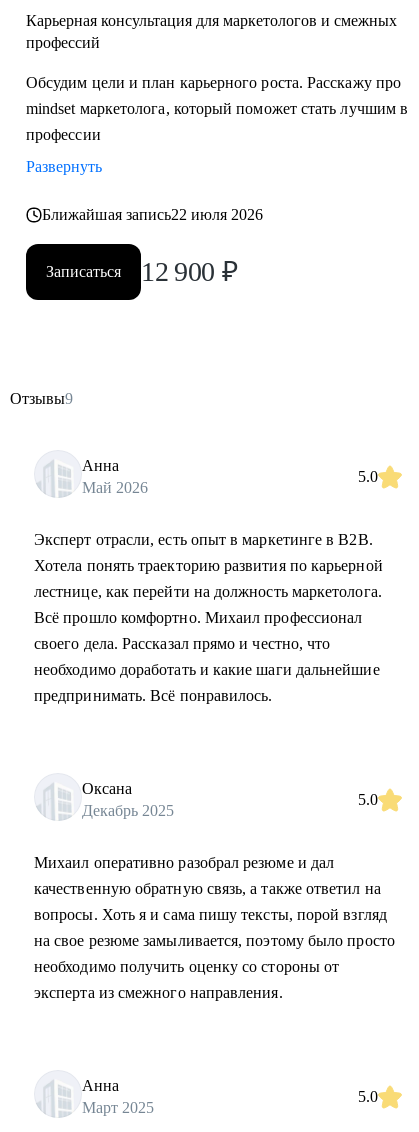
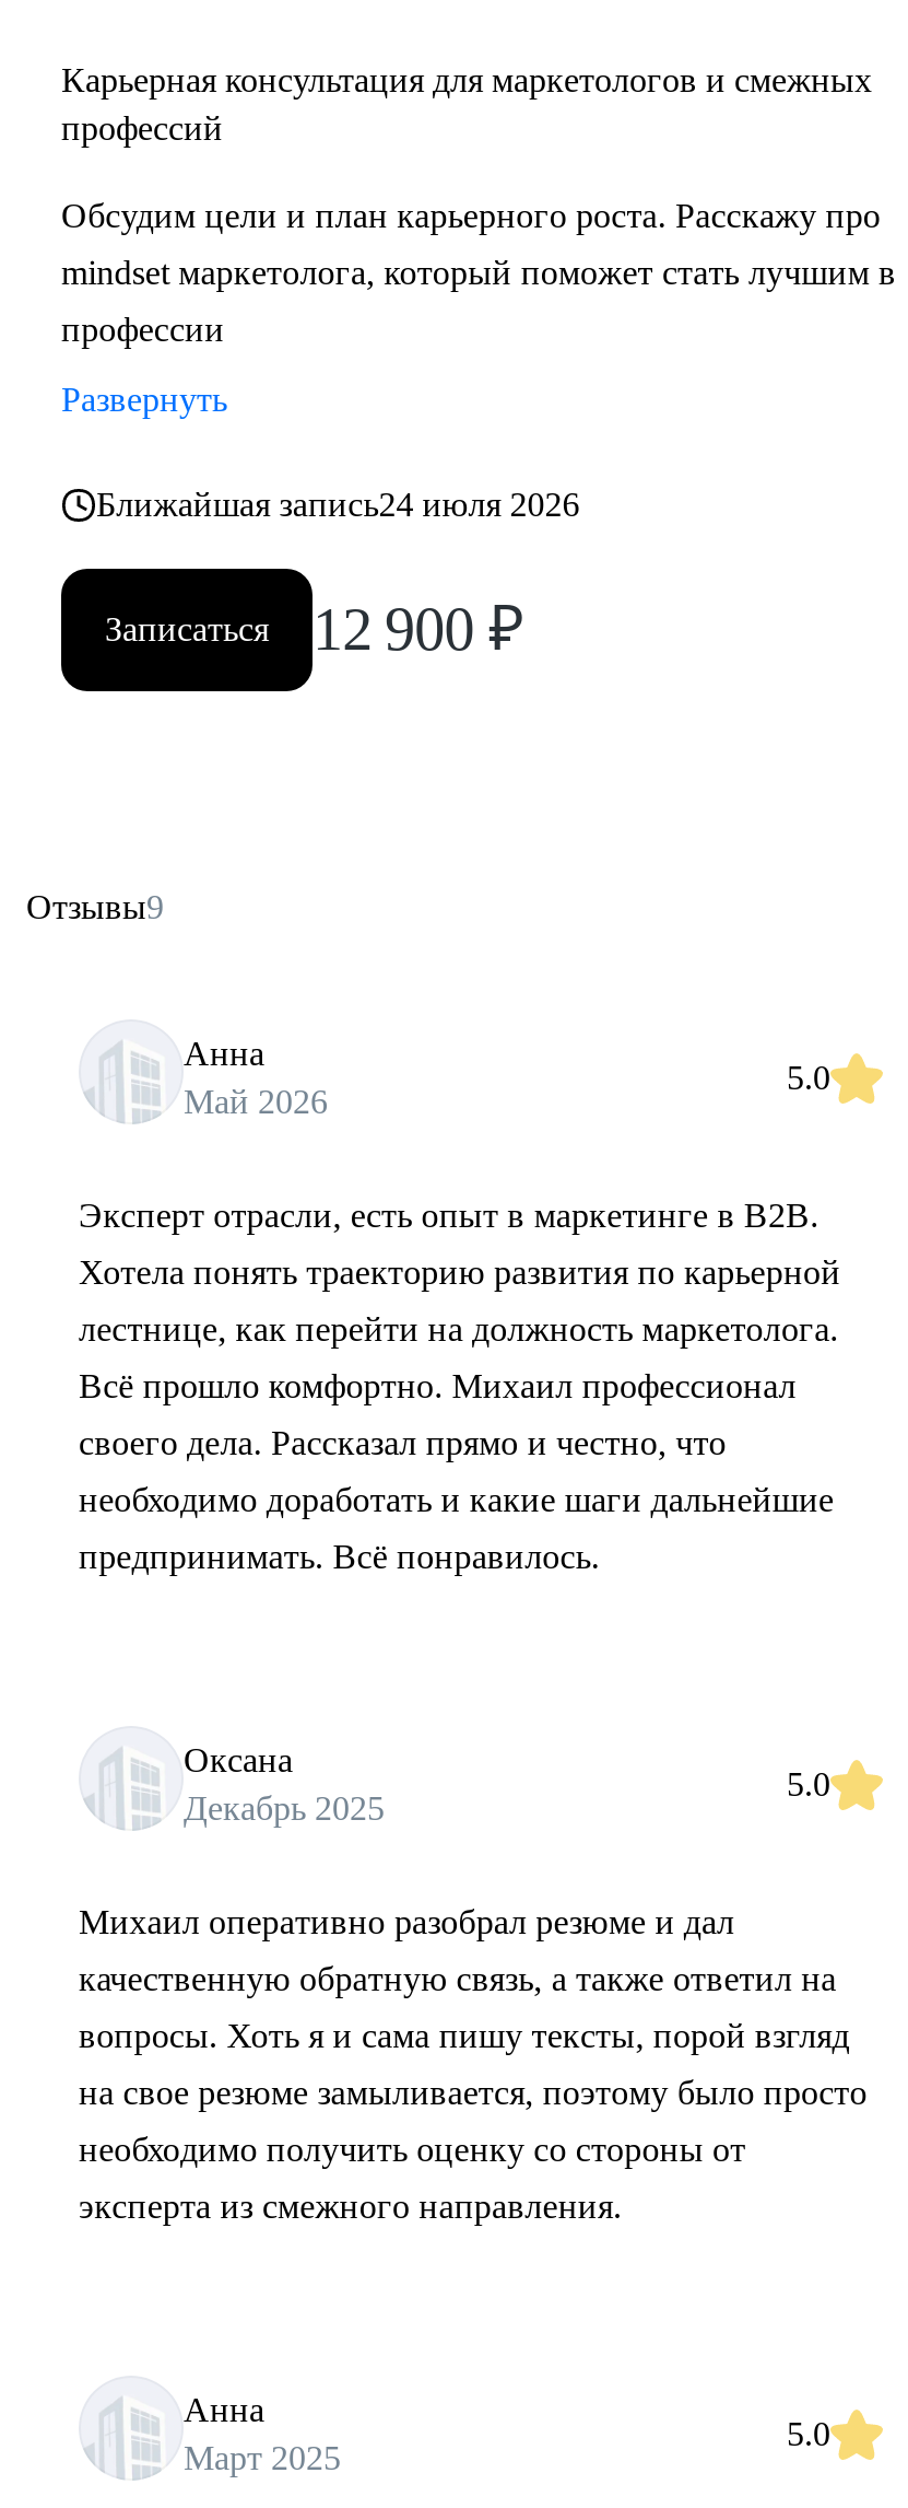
- Ближайшая запись22 июля 2026
+ Ближайшая запись24 июля 2026
